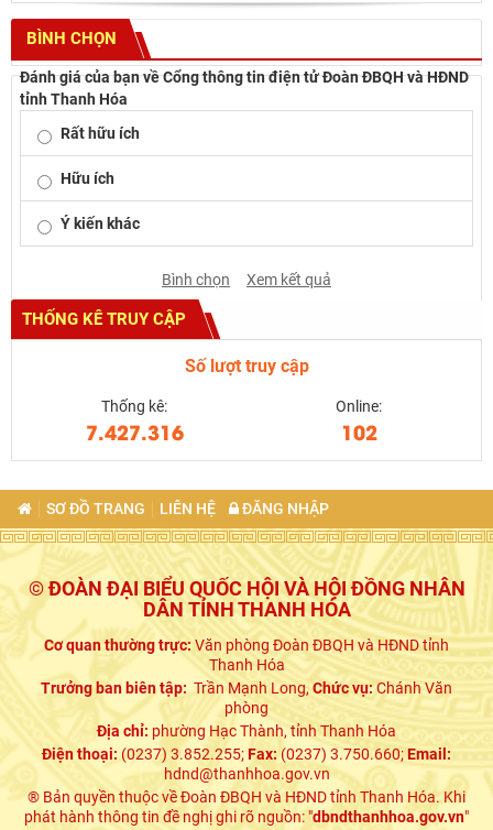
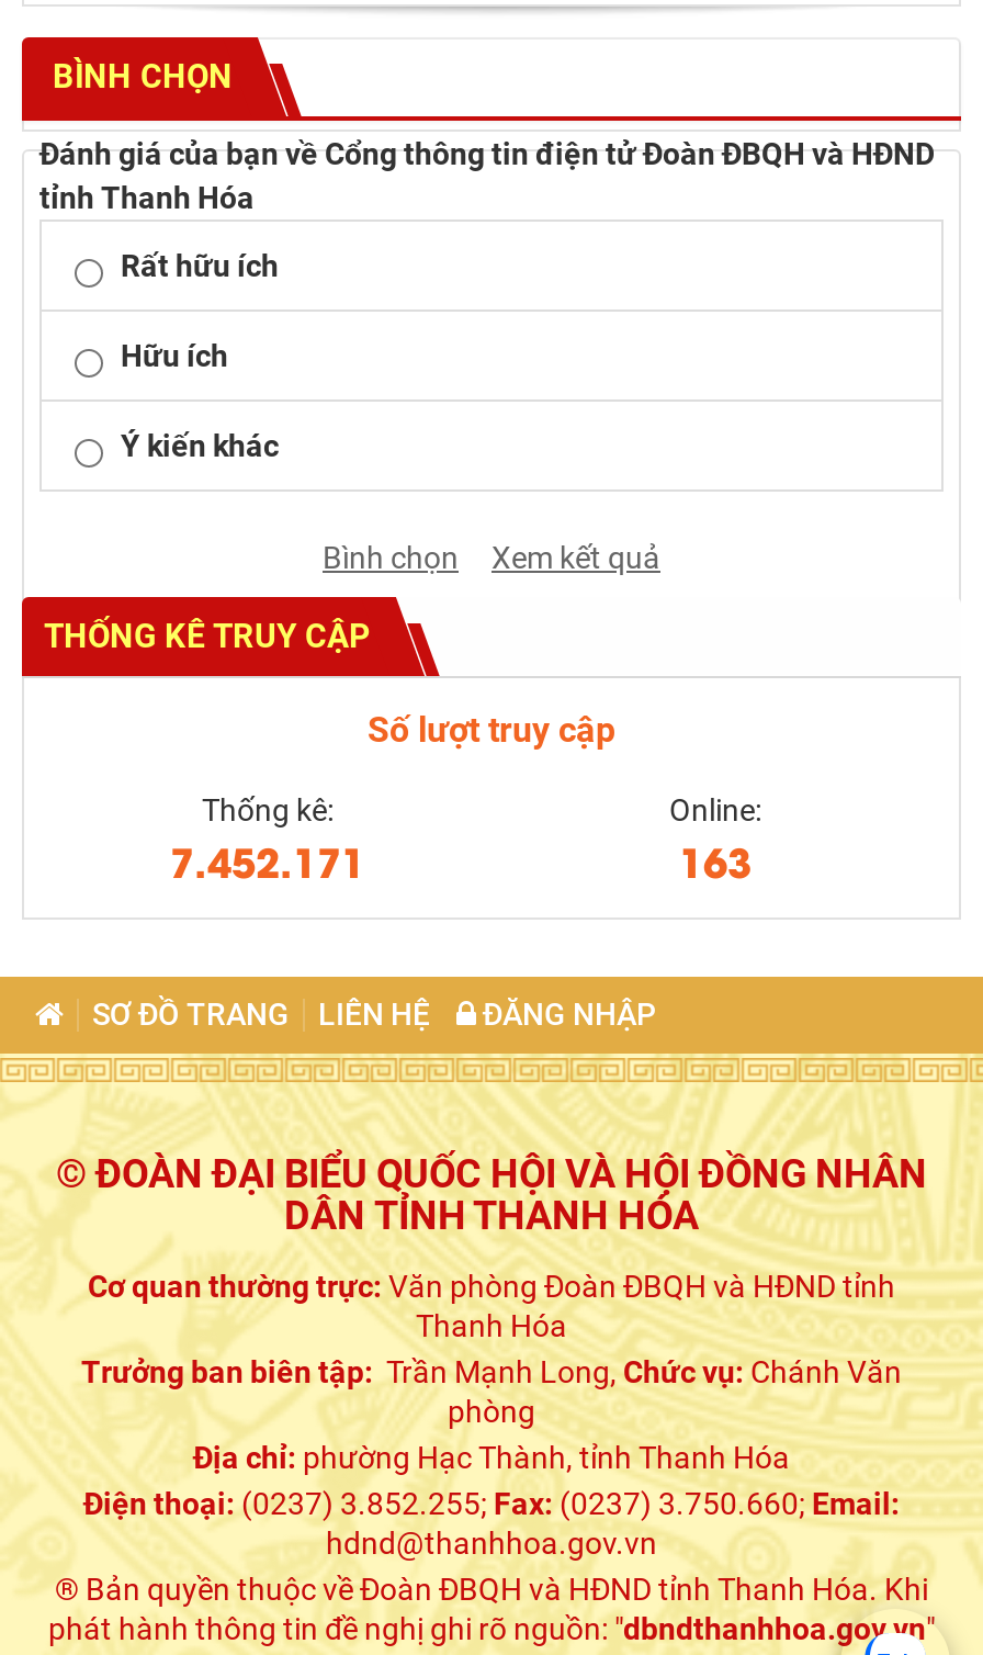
- 7.427.316
+ 7.452.171

- 102
+ 163
